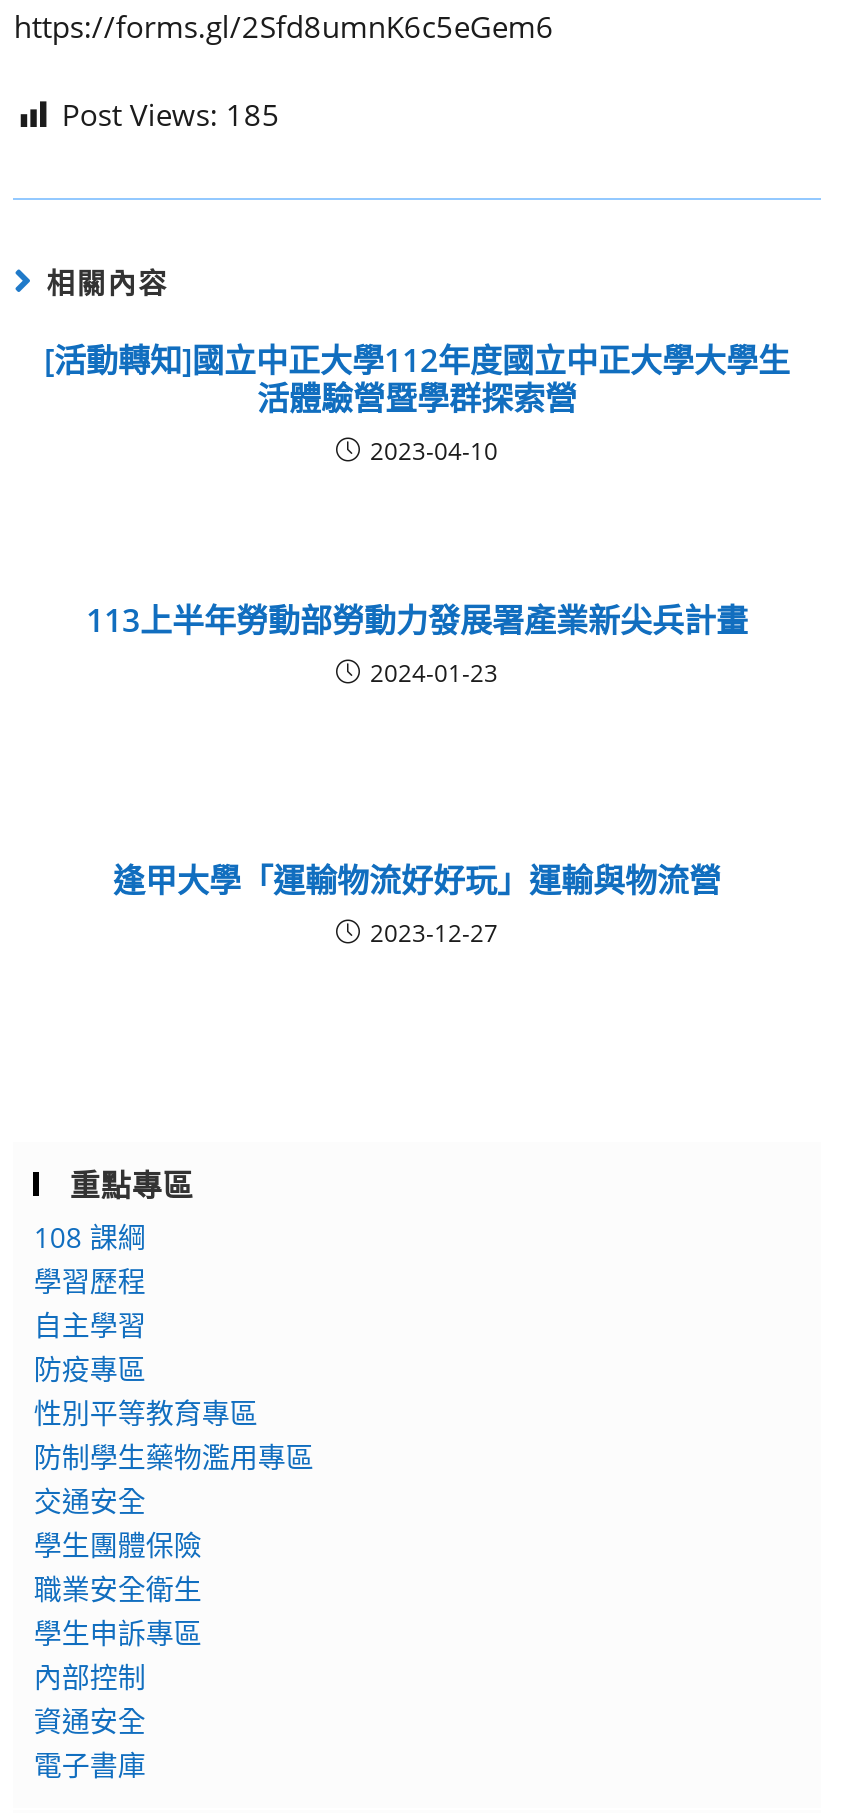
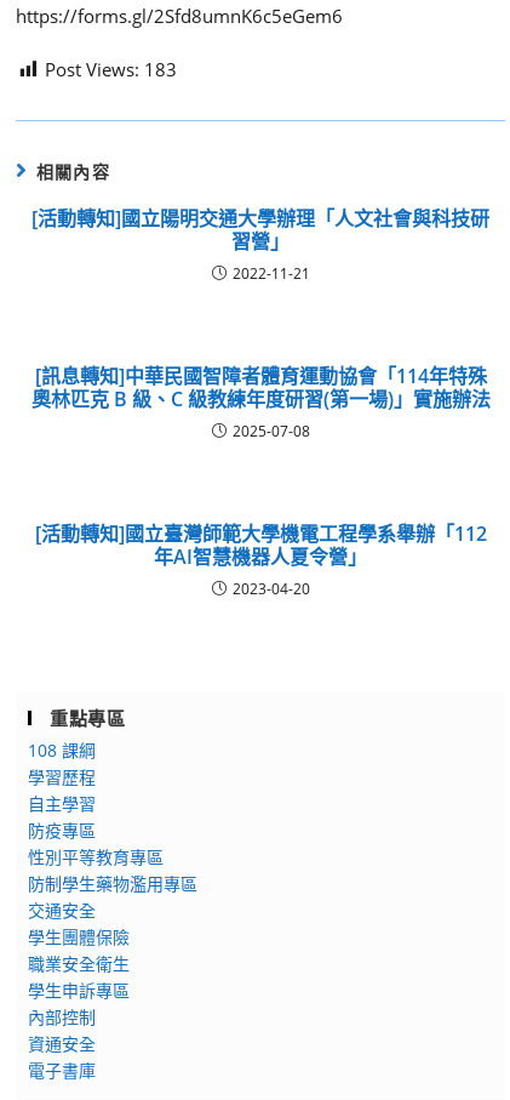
- Post Views: 185
+ Post Views: 183

- [活動轉知]國立中正大學112年度國立中正大學大學生
- 活體驗營暨學群探索營
- 2023-04-10
+ [活動轉知]國立陽明交通大學辦理「人文社會與科技研
+ 習營」
+ 2022-11-21

- 113上半年勞動部勞動力發展署產業新尖兵計畫
- 2024-01-23
+ [訊息轉知]中華民國智障者體育運動協會「114年特殊
+ 奧林匹克 B 級、C 級教練年度研習(第一場)」實施辦法
+ 2025-07-08

- 逢甲大學「運輸物流好好玩」運輸與物流營
- 2023-12-27
+ [活動轉知]國立臺灣師範大學機電工程學系舉辦「112
+ 年AI智慧機器人夏令營」
+ 2023-04-20
